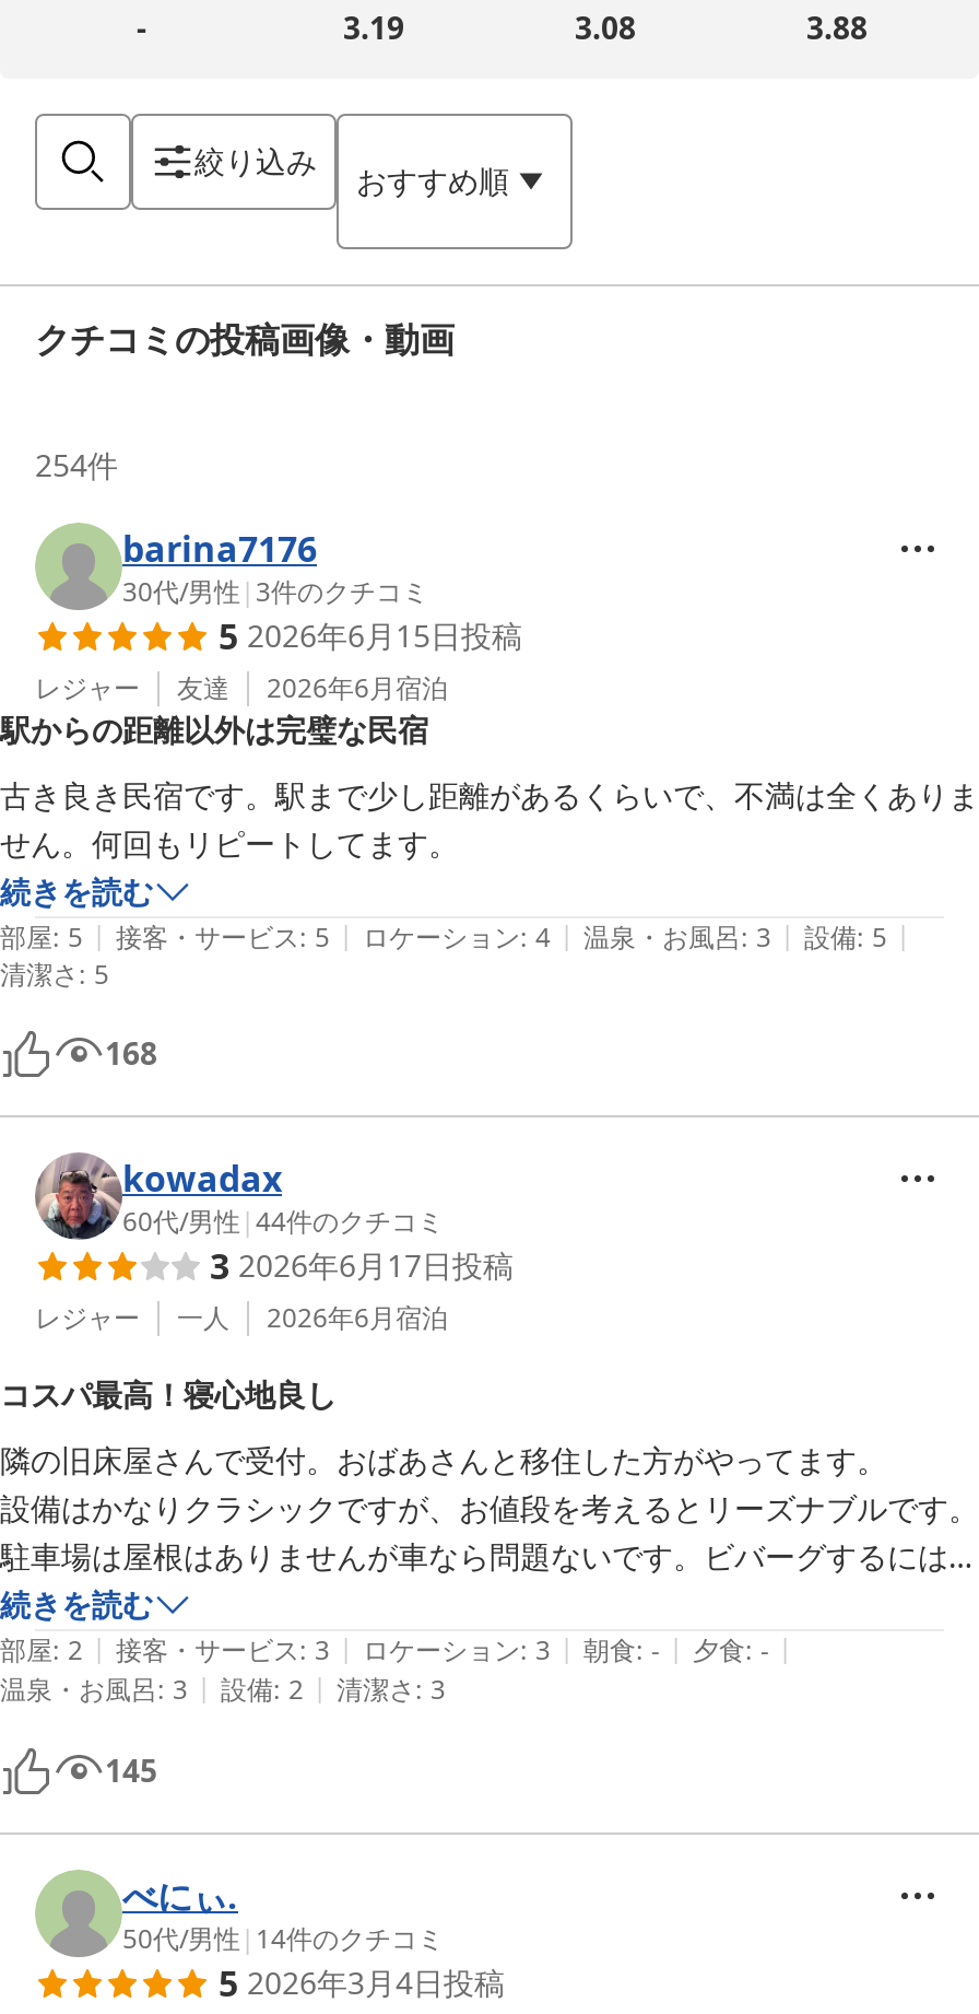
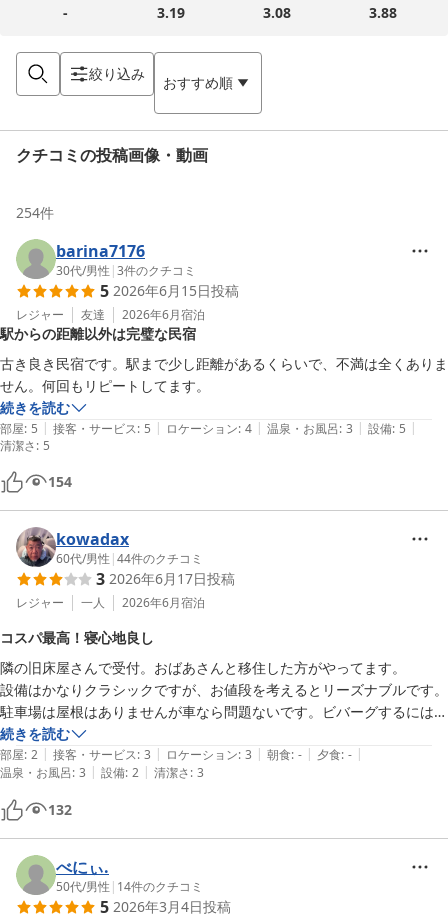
- 168
+ 154

- 145
+ 132
